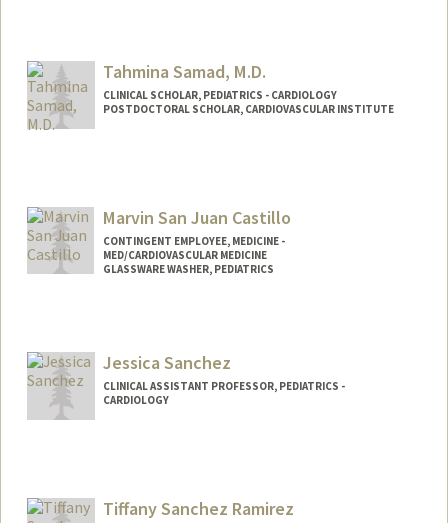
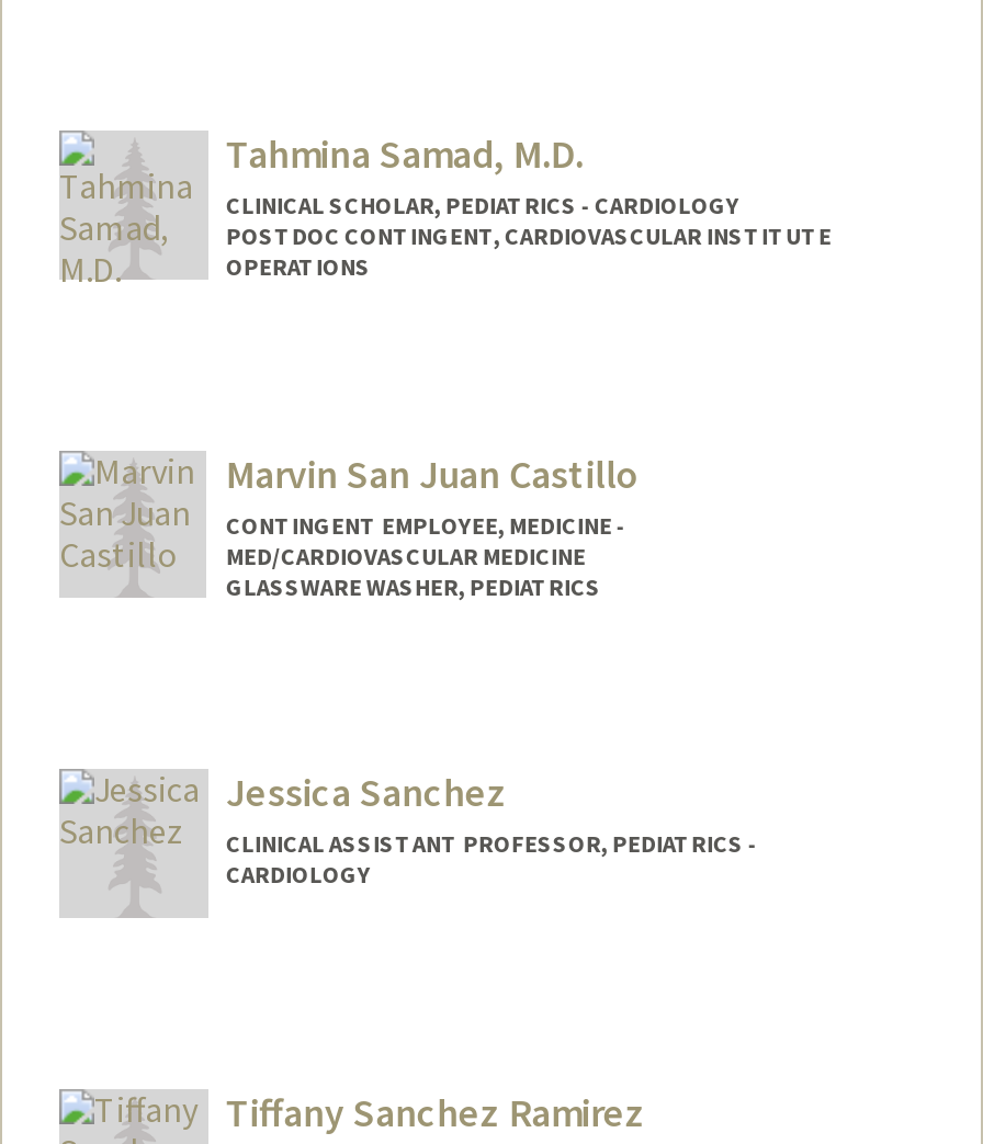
- POSTDOCTORAL SCHOLAR, CARDIOVASCULAR INSTITUTE
+ POSTDOC CONTINGENT, CARDIOVASCULAR INSTITUTE
+ OPERATIONS
